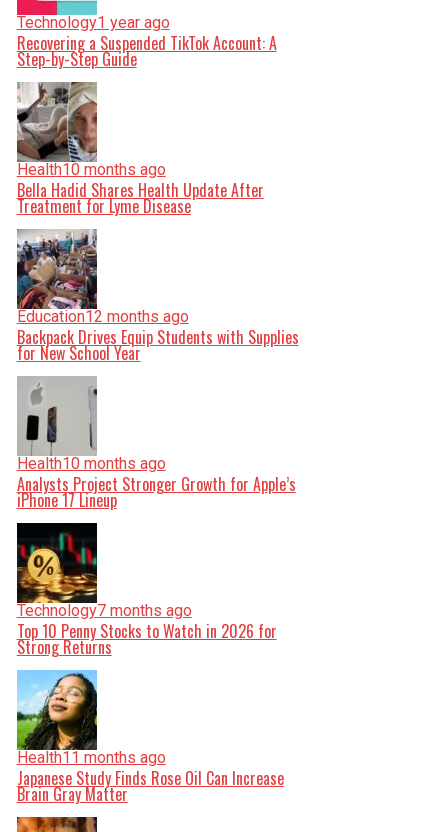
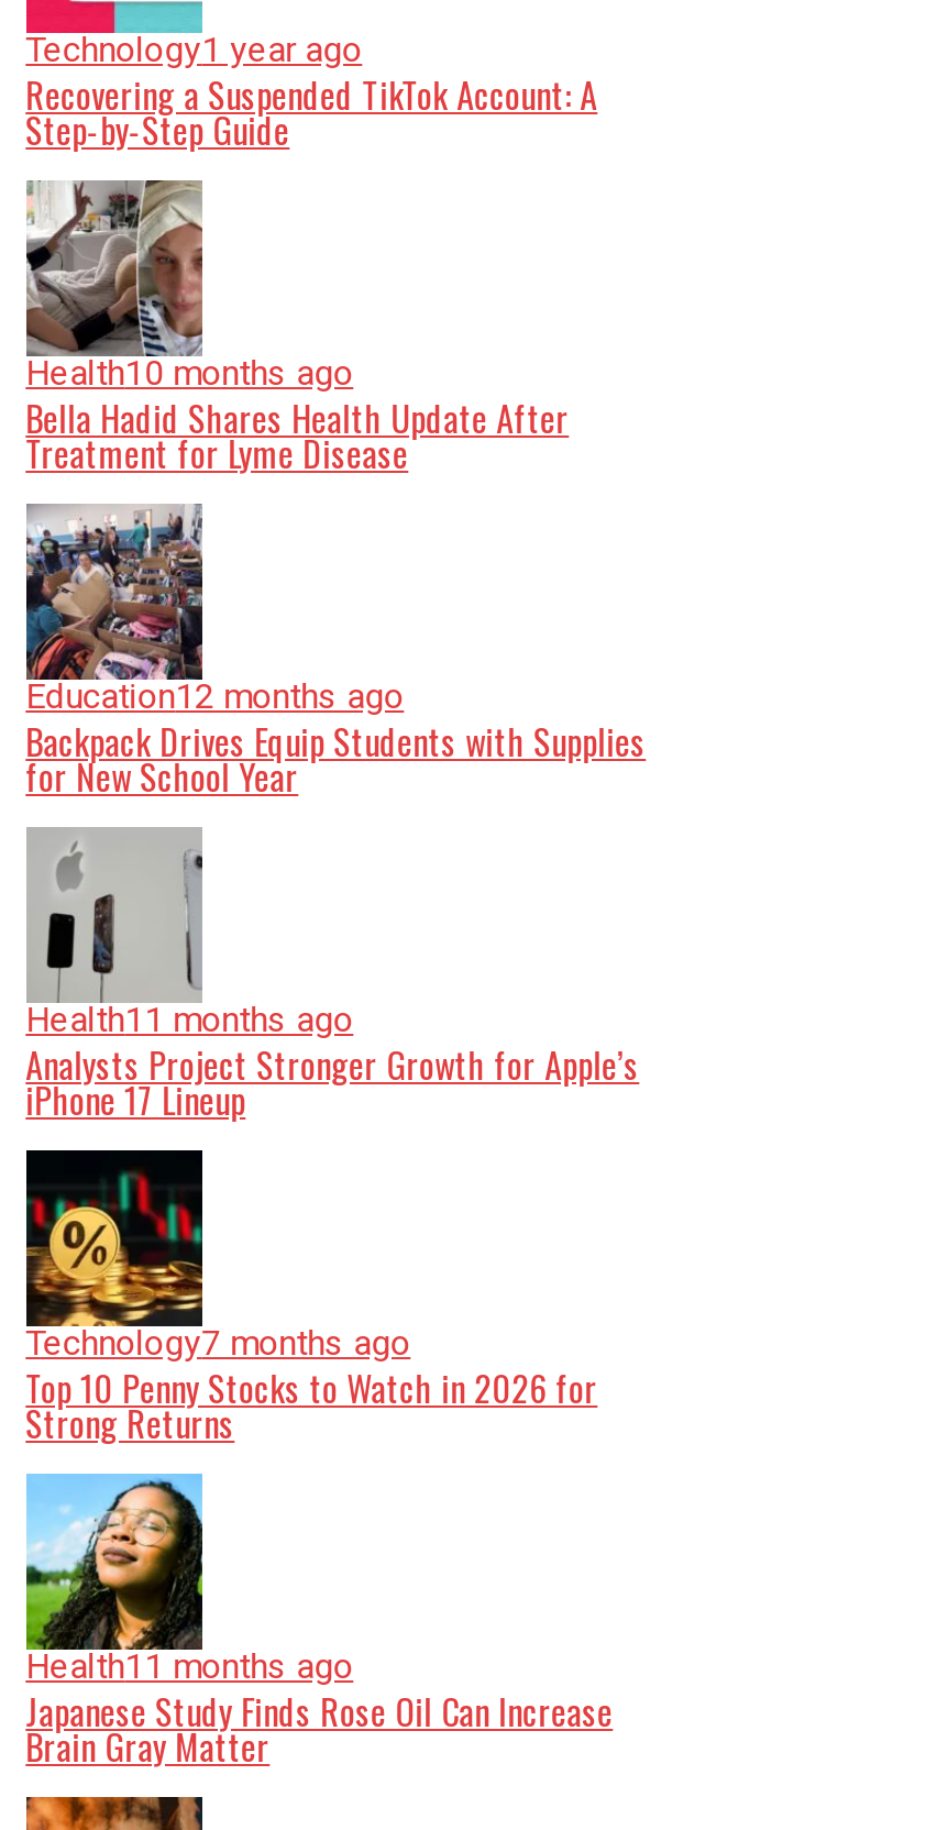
- Health10 months ago
+ Health11 months ago
